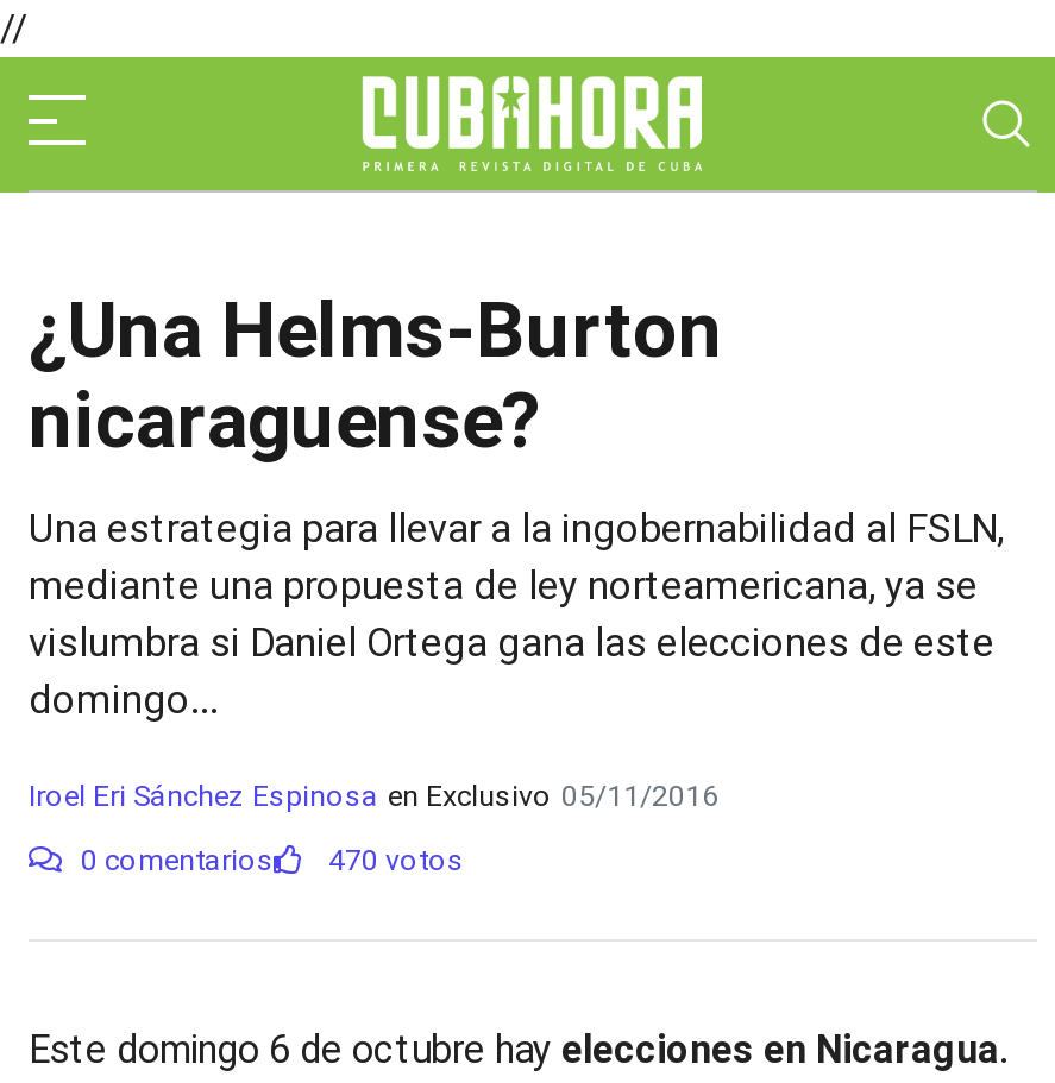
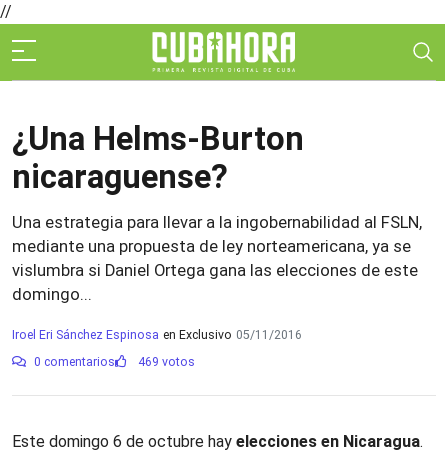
- 0 comentarios 470 votos
+ 0 comentarios 469 votos
